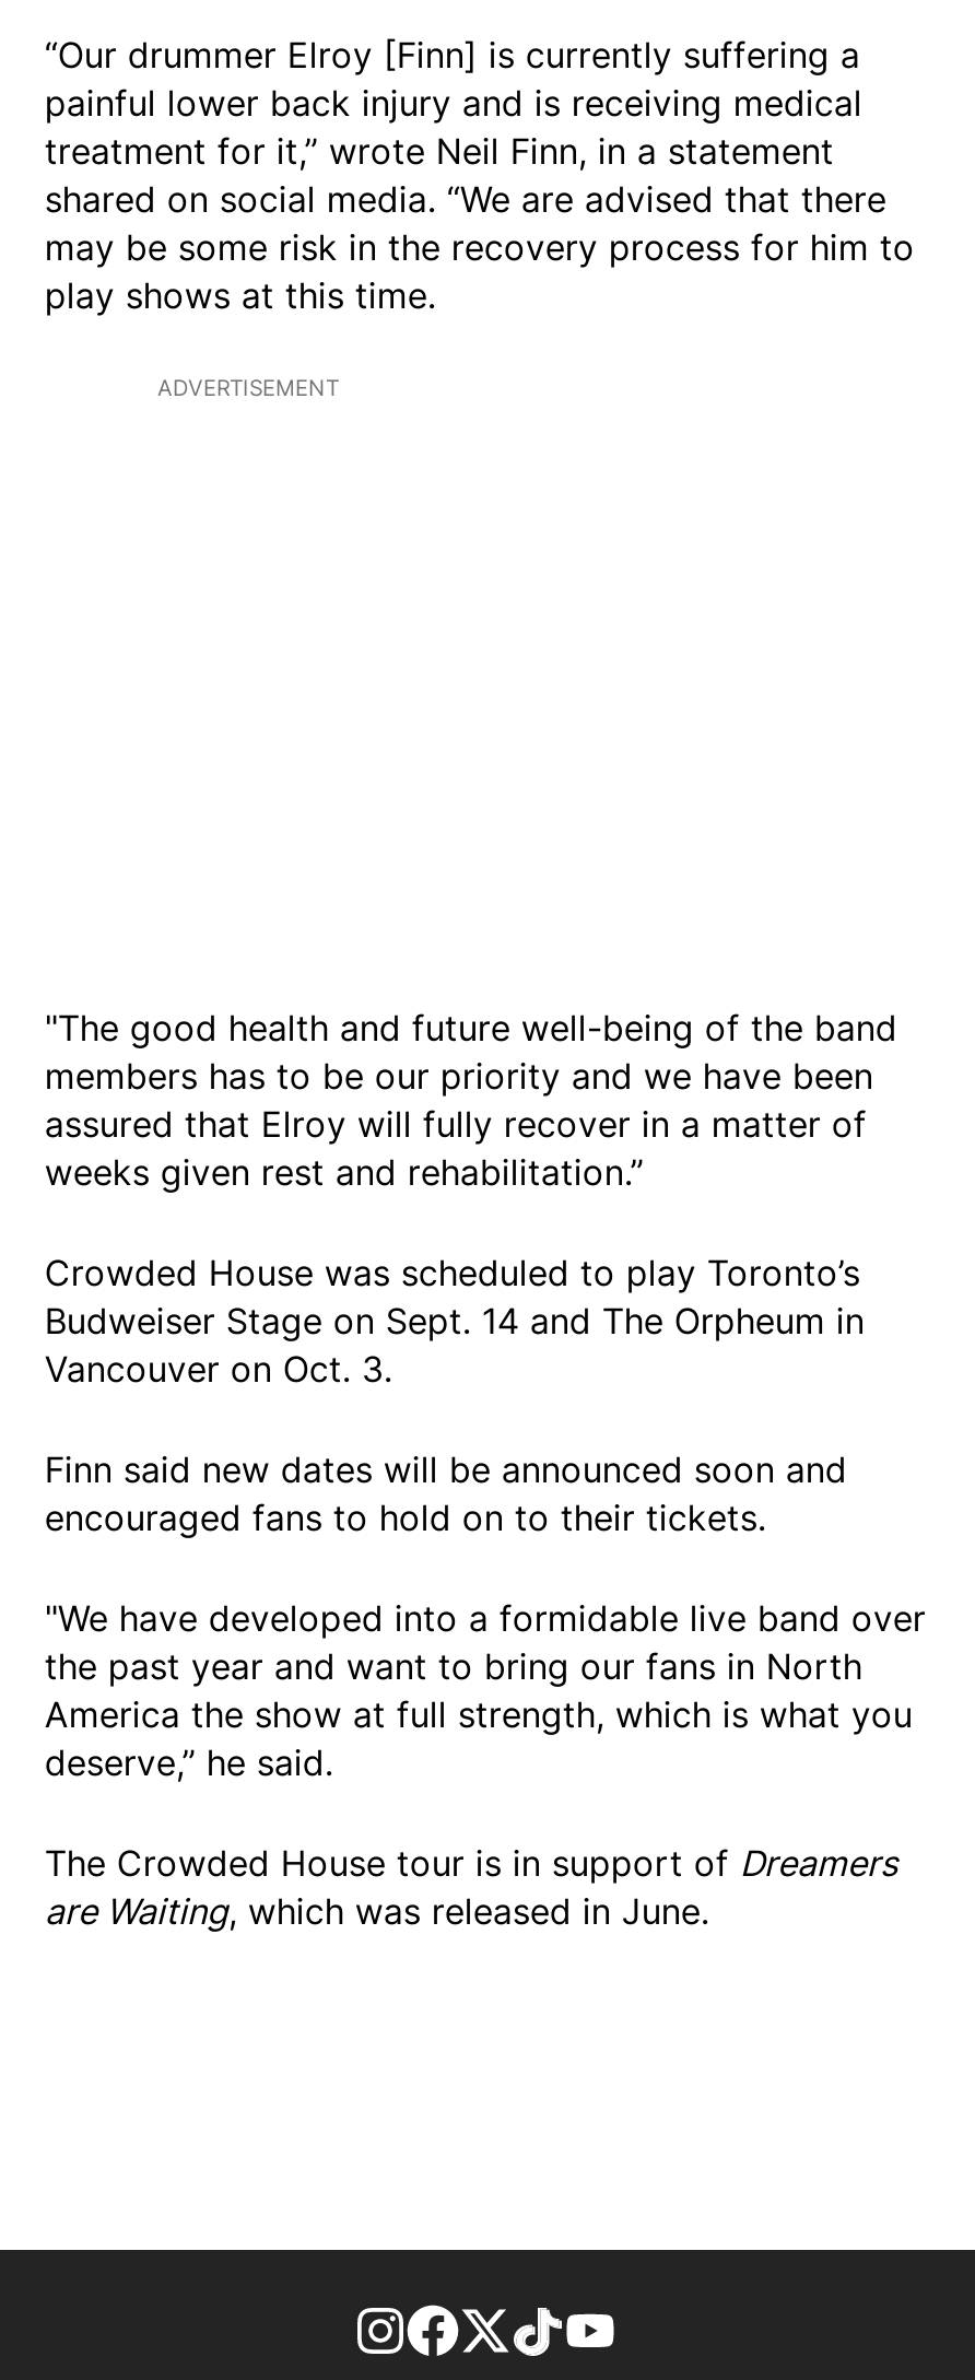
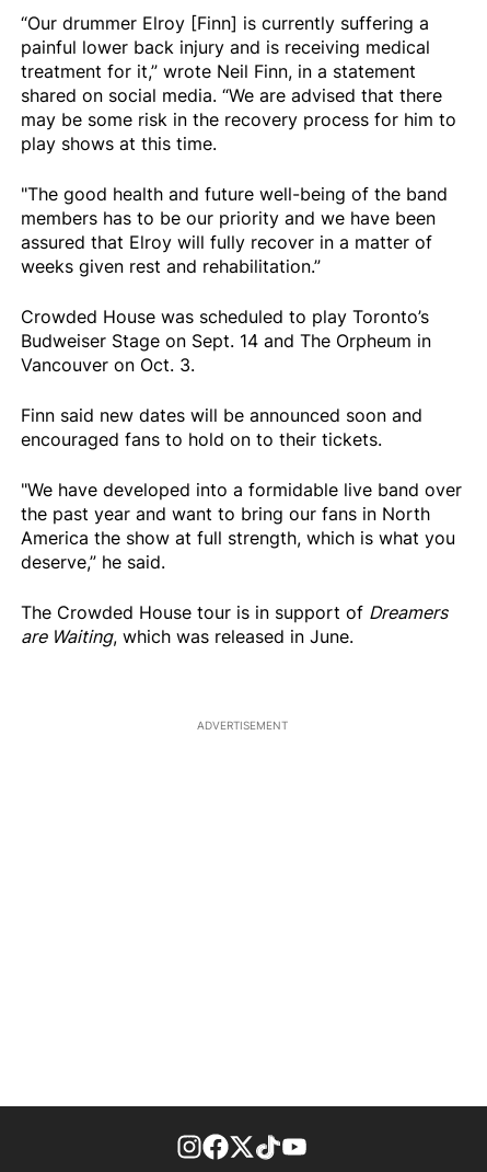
moved down: ADVERTISEMENT

moved up: "The good health and future well-being of the band | members has to be our priority and we have been | assured that Elroy will fully recover in a matter of | ... | The Crowded House tour is in support of Dreamers | are Waiting, which was released in June.
